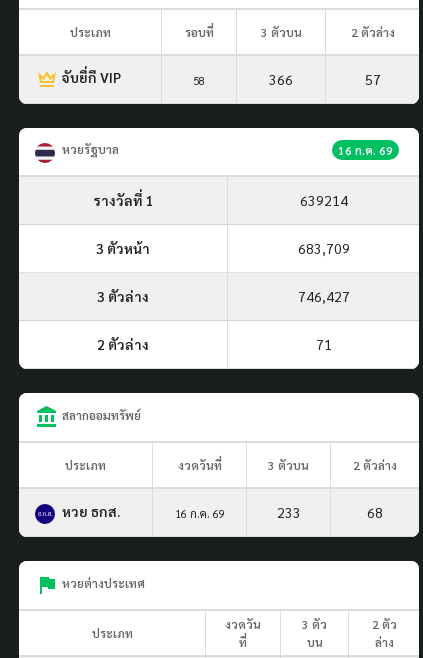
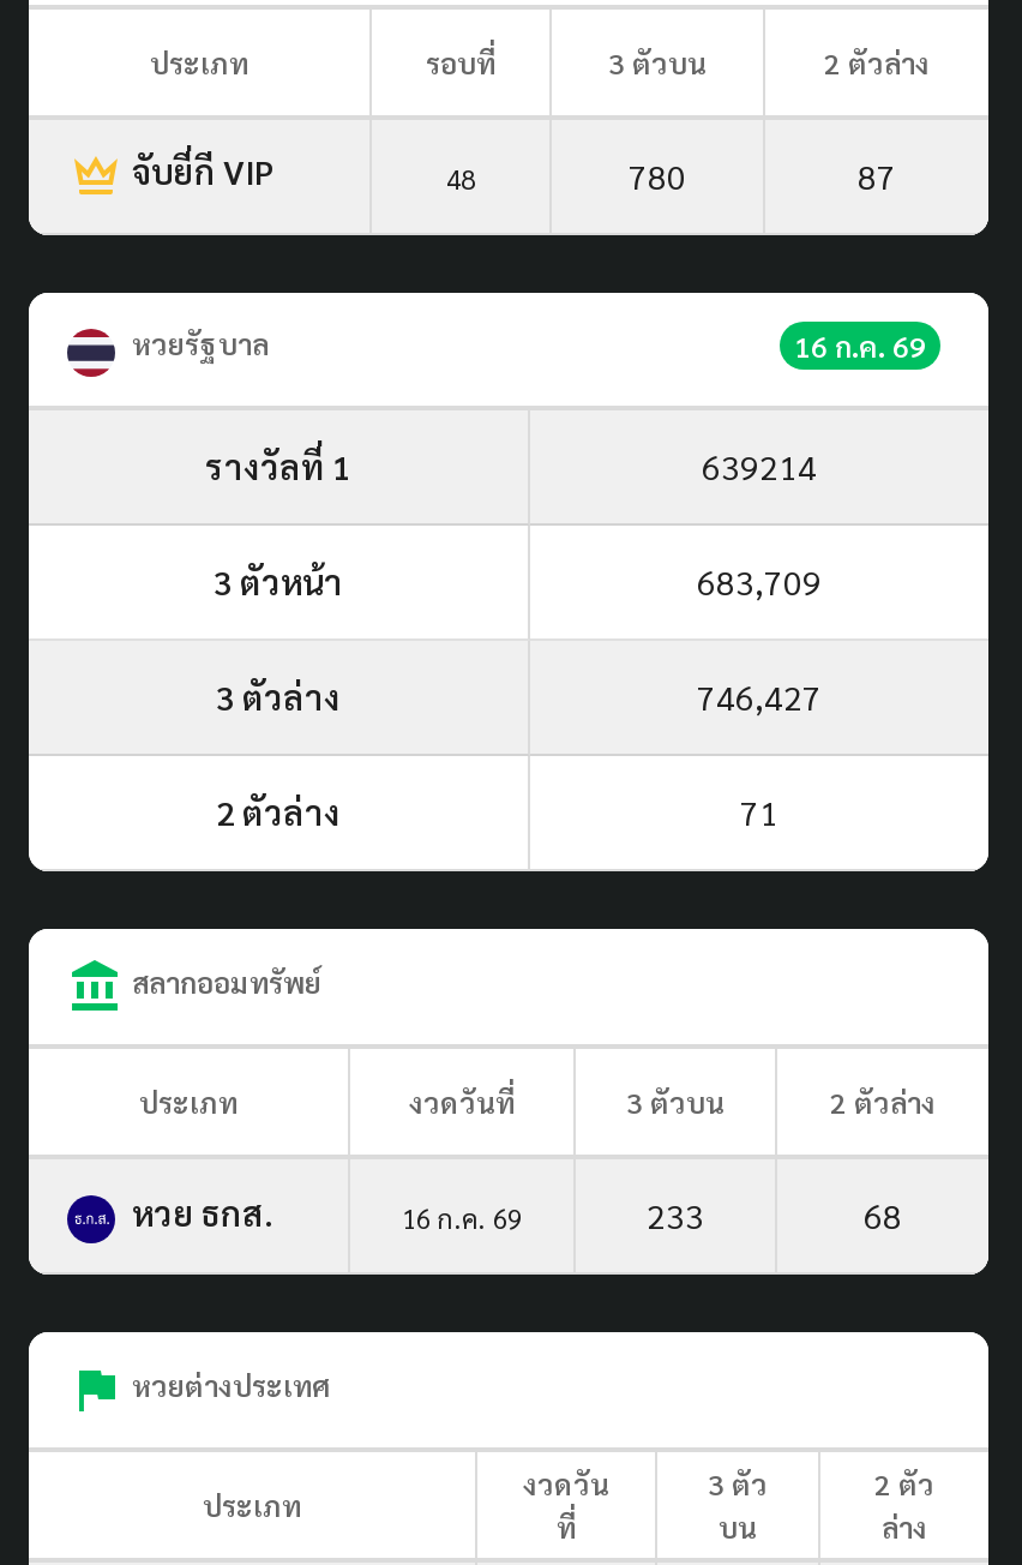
- 58
+ 48

- 366
+ 780

- 57
+ 87
